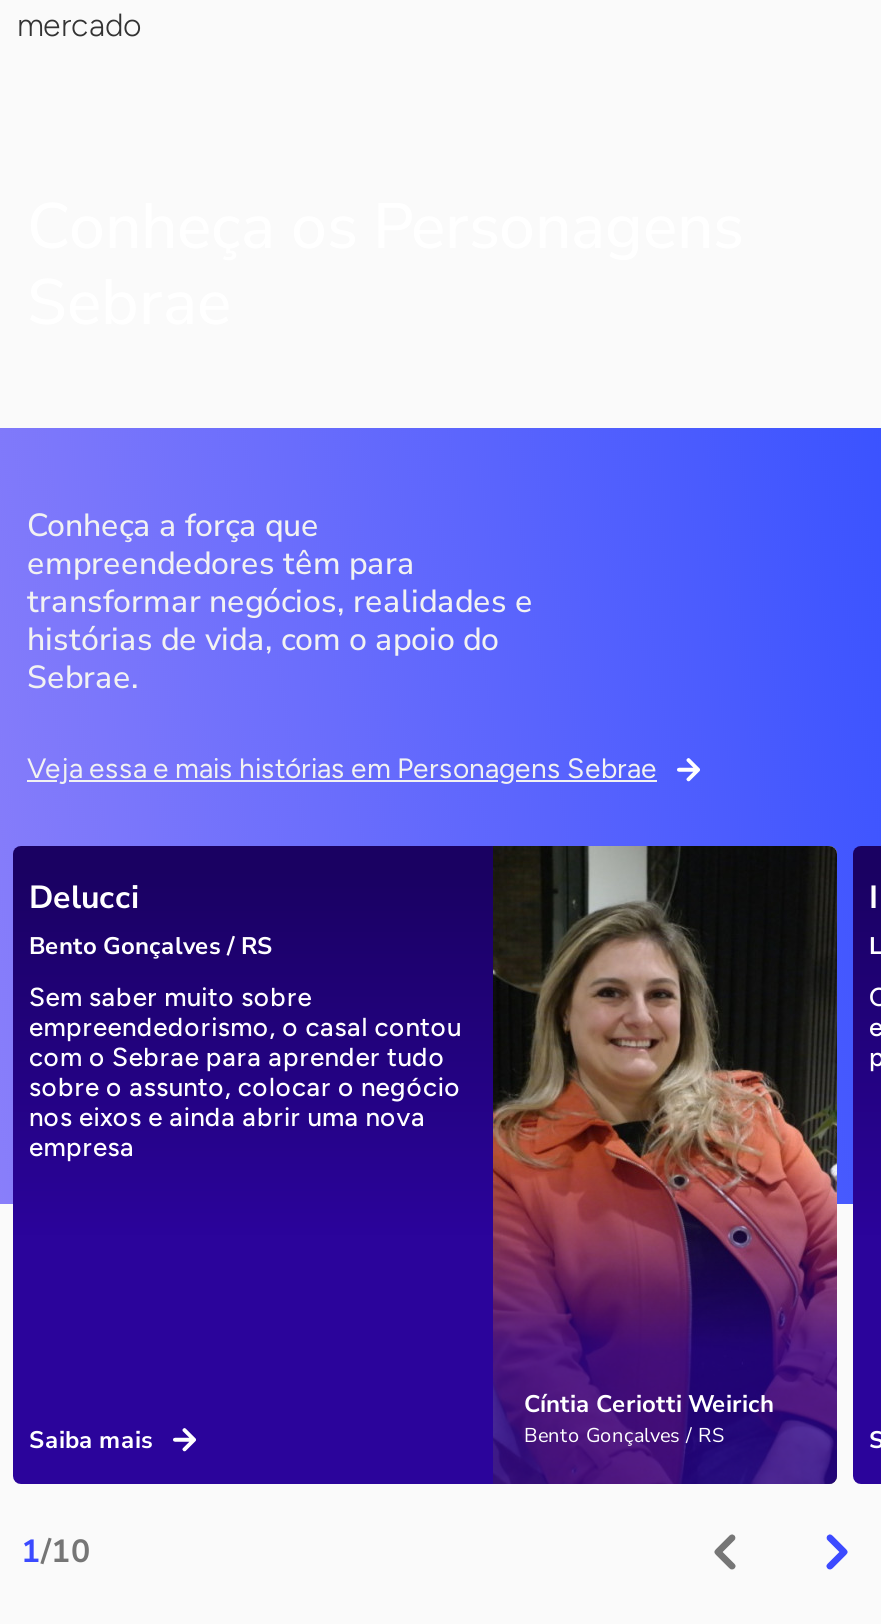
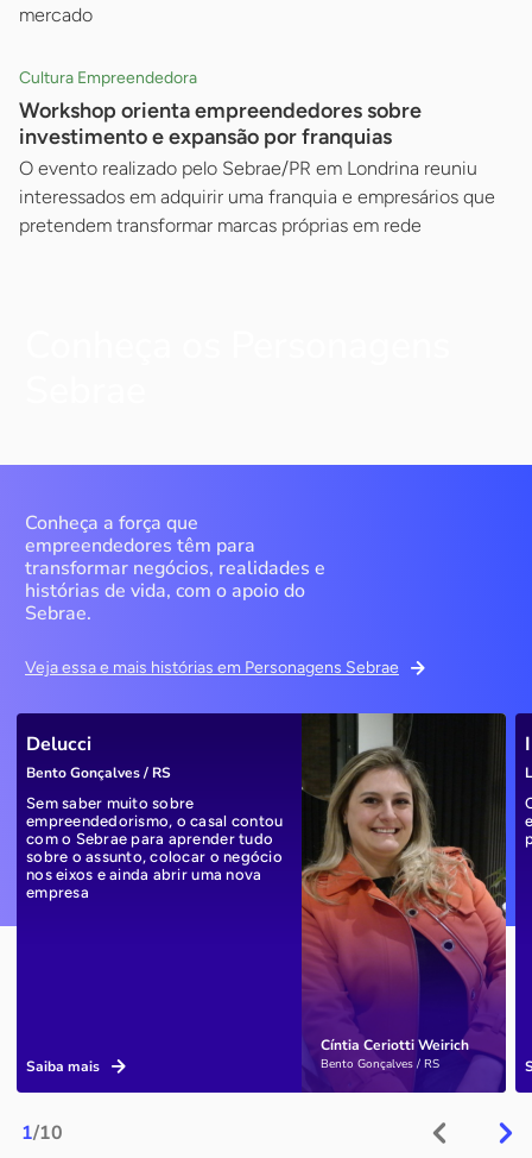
+ Cultura Empreendedora
+ Workshop orienta empreendedores sobre
+ investimento e expansão por franquias
+ O evento realizado pelo Sebrae/PR em Londrina reuniu
+ interessados em adquirir uma franquia e empresários que
+ pretendem transformar marcas próprias em rede
